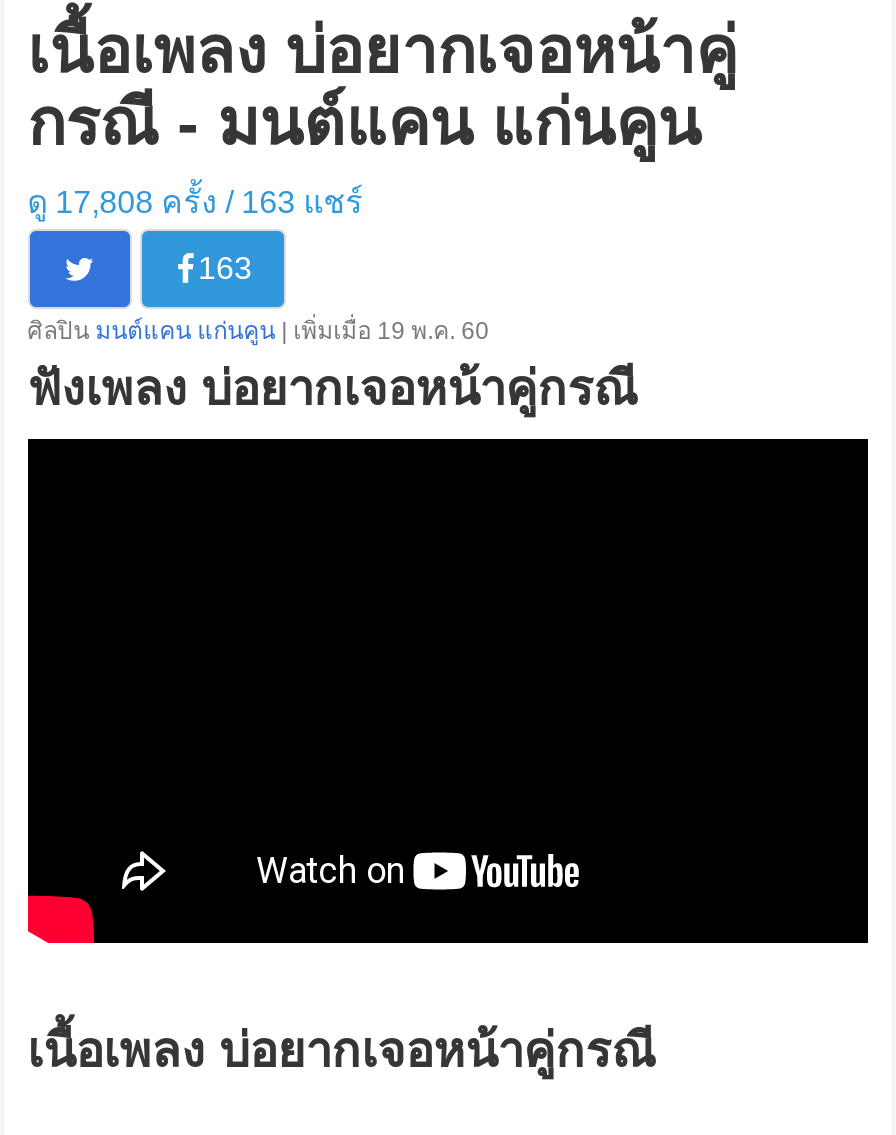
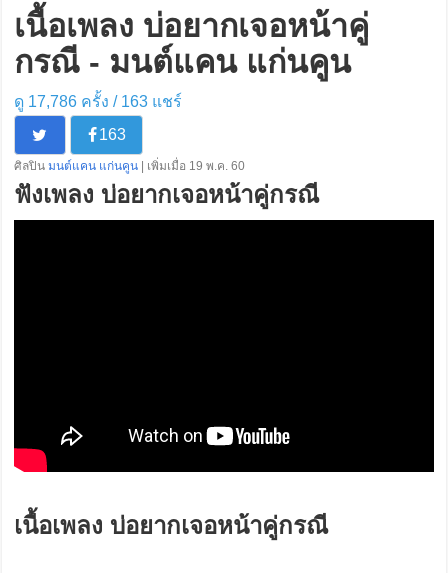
- ดู 17,808 ครั้ง / 163แชร์
+ ดู 17,786 ครั้ง / 163แชร์
